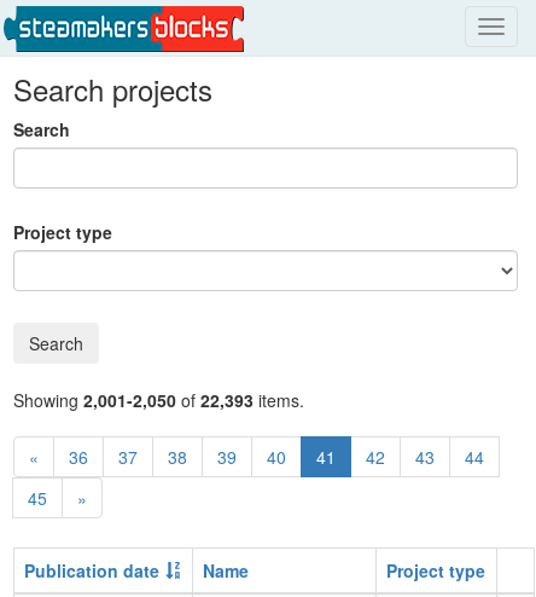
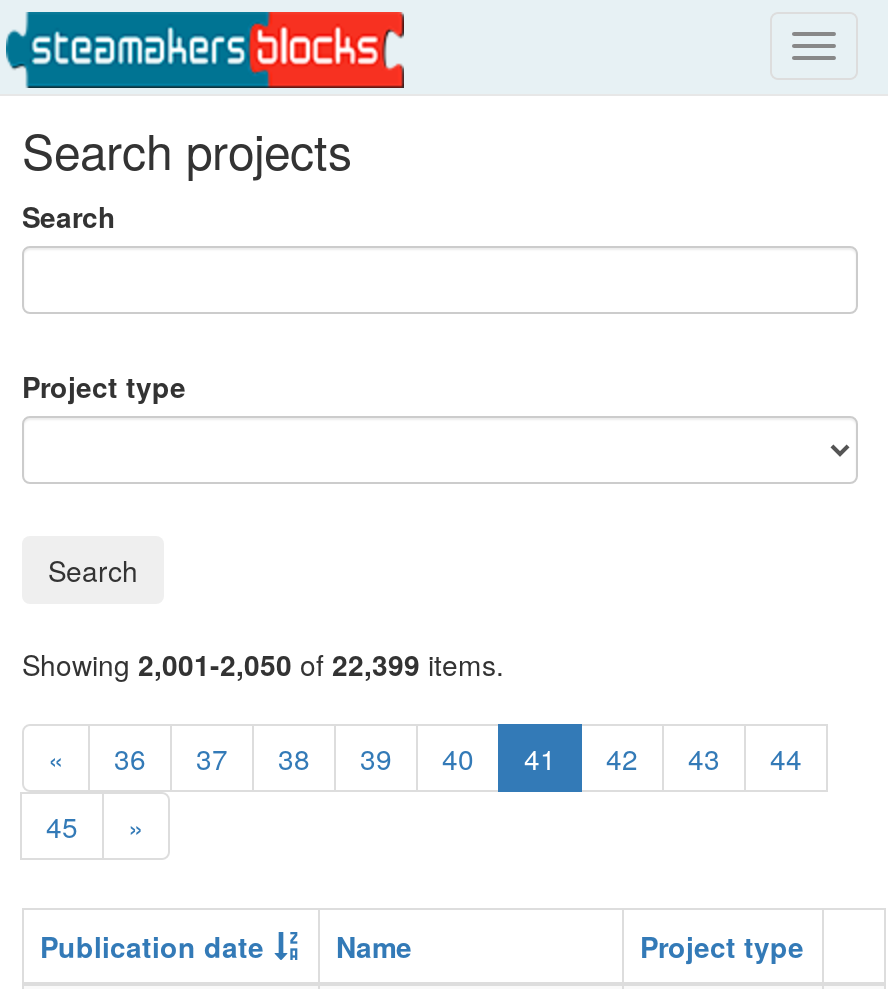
- Showing 2,001-2,050 of 22,393 items.
+ Showing 2,001-2,050 of 22,399 items.
